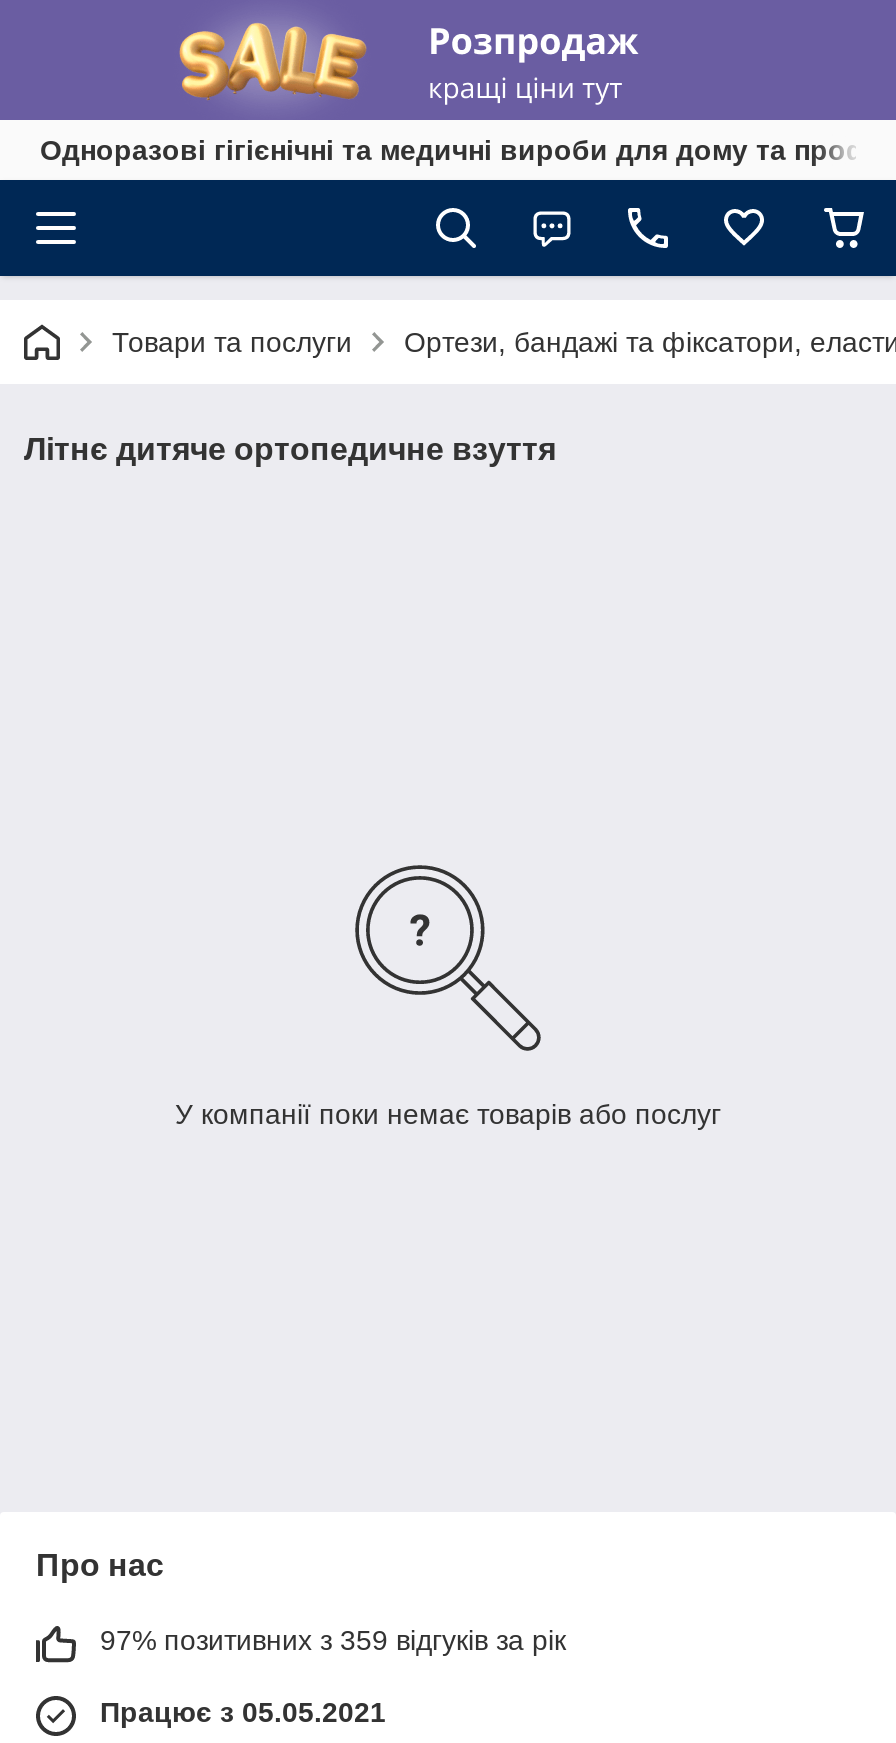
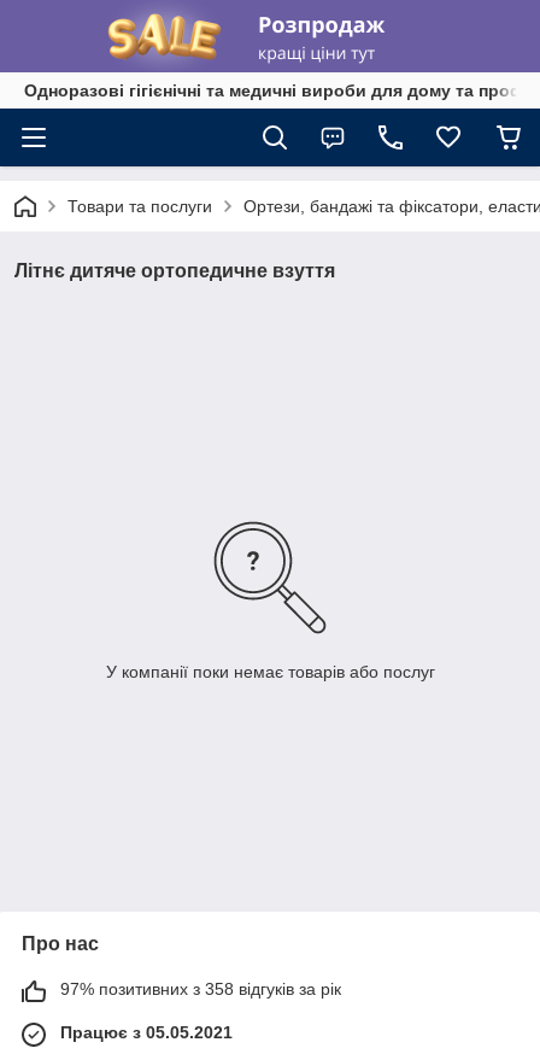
- 97% позитивних з 359 відгуків за рік
+ 97% позитивних з 358 відгуків за рік
